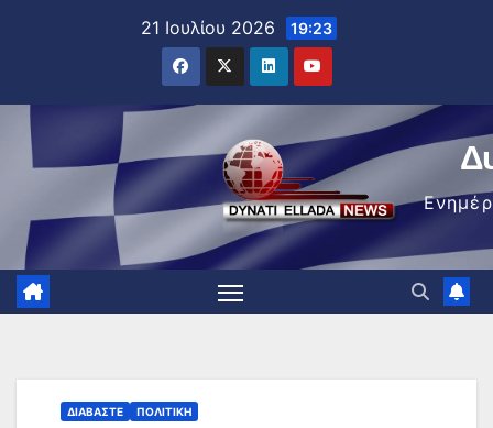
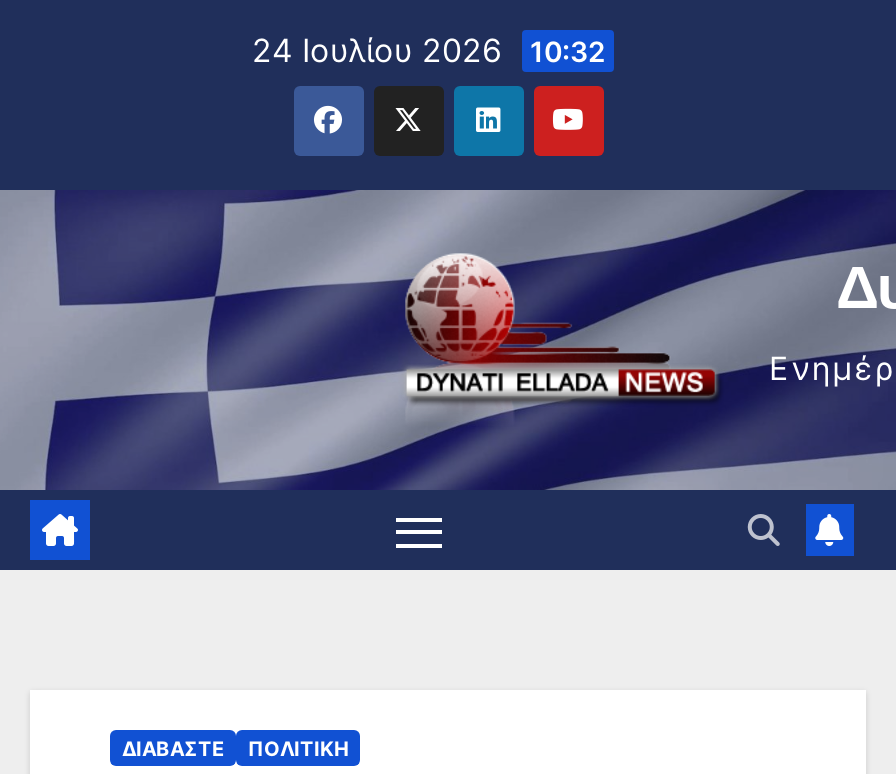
- 21 Ιουλίου 2026 19:23
+ 24 Ιουλίου 2026 10:32
